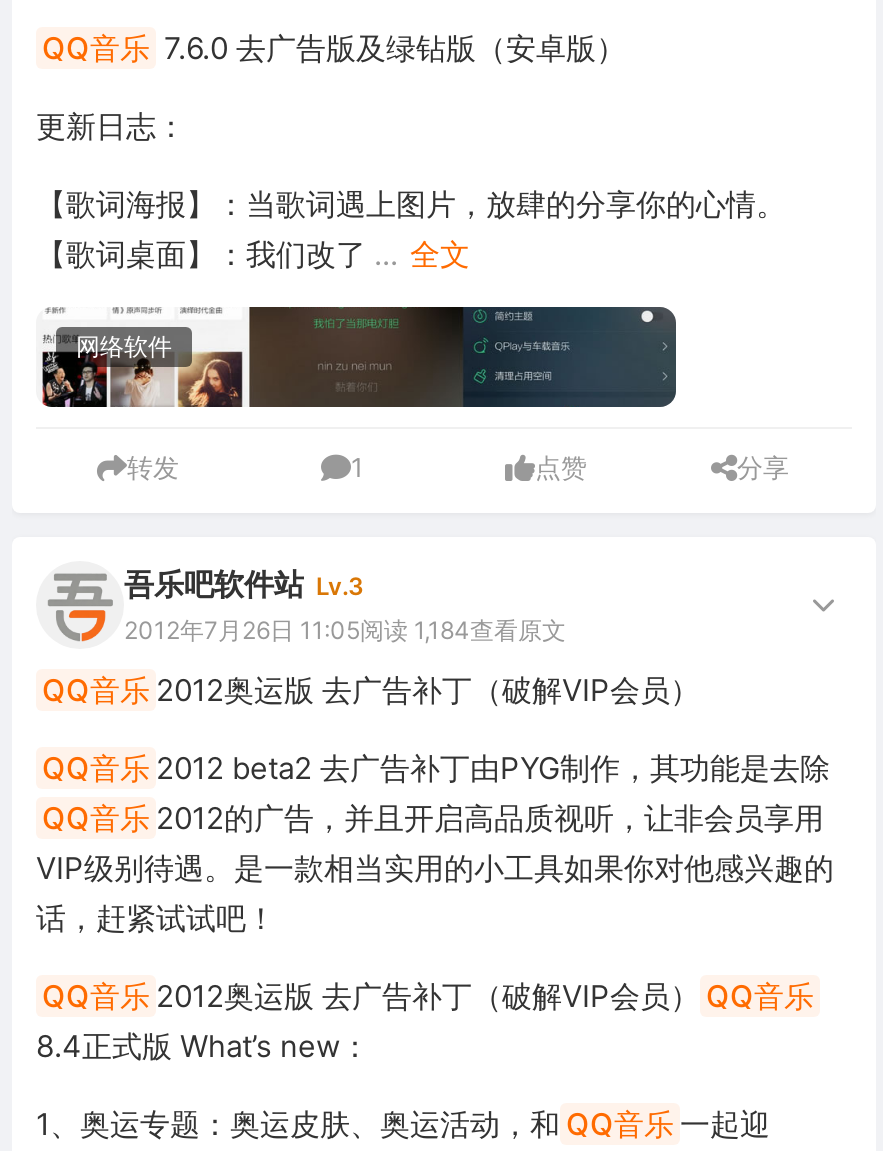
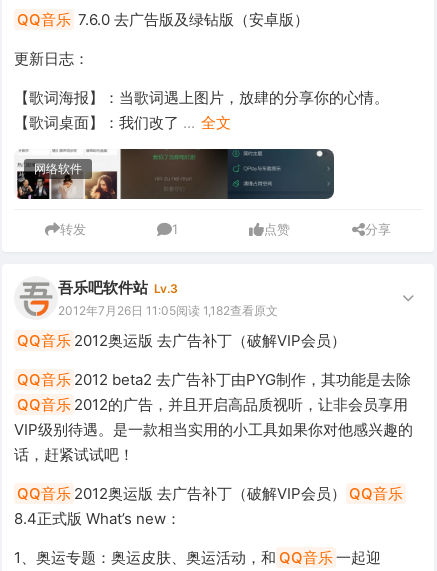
- 2012年7月26日 11:05阅读 1,184查看原文
+ 2012年7月26日 11:05阅读 1,182查看原文
